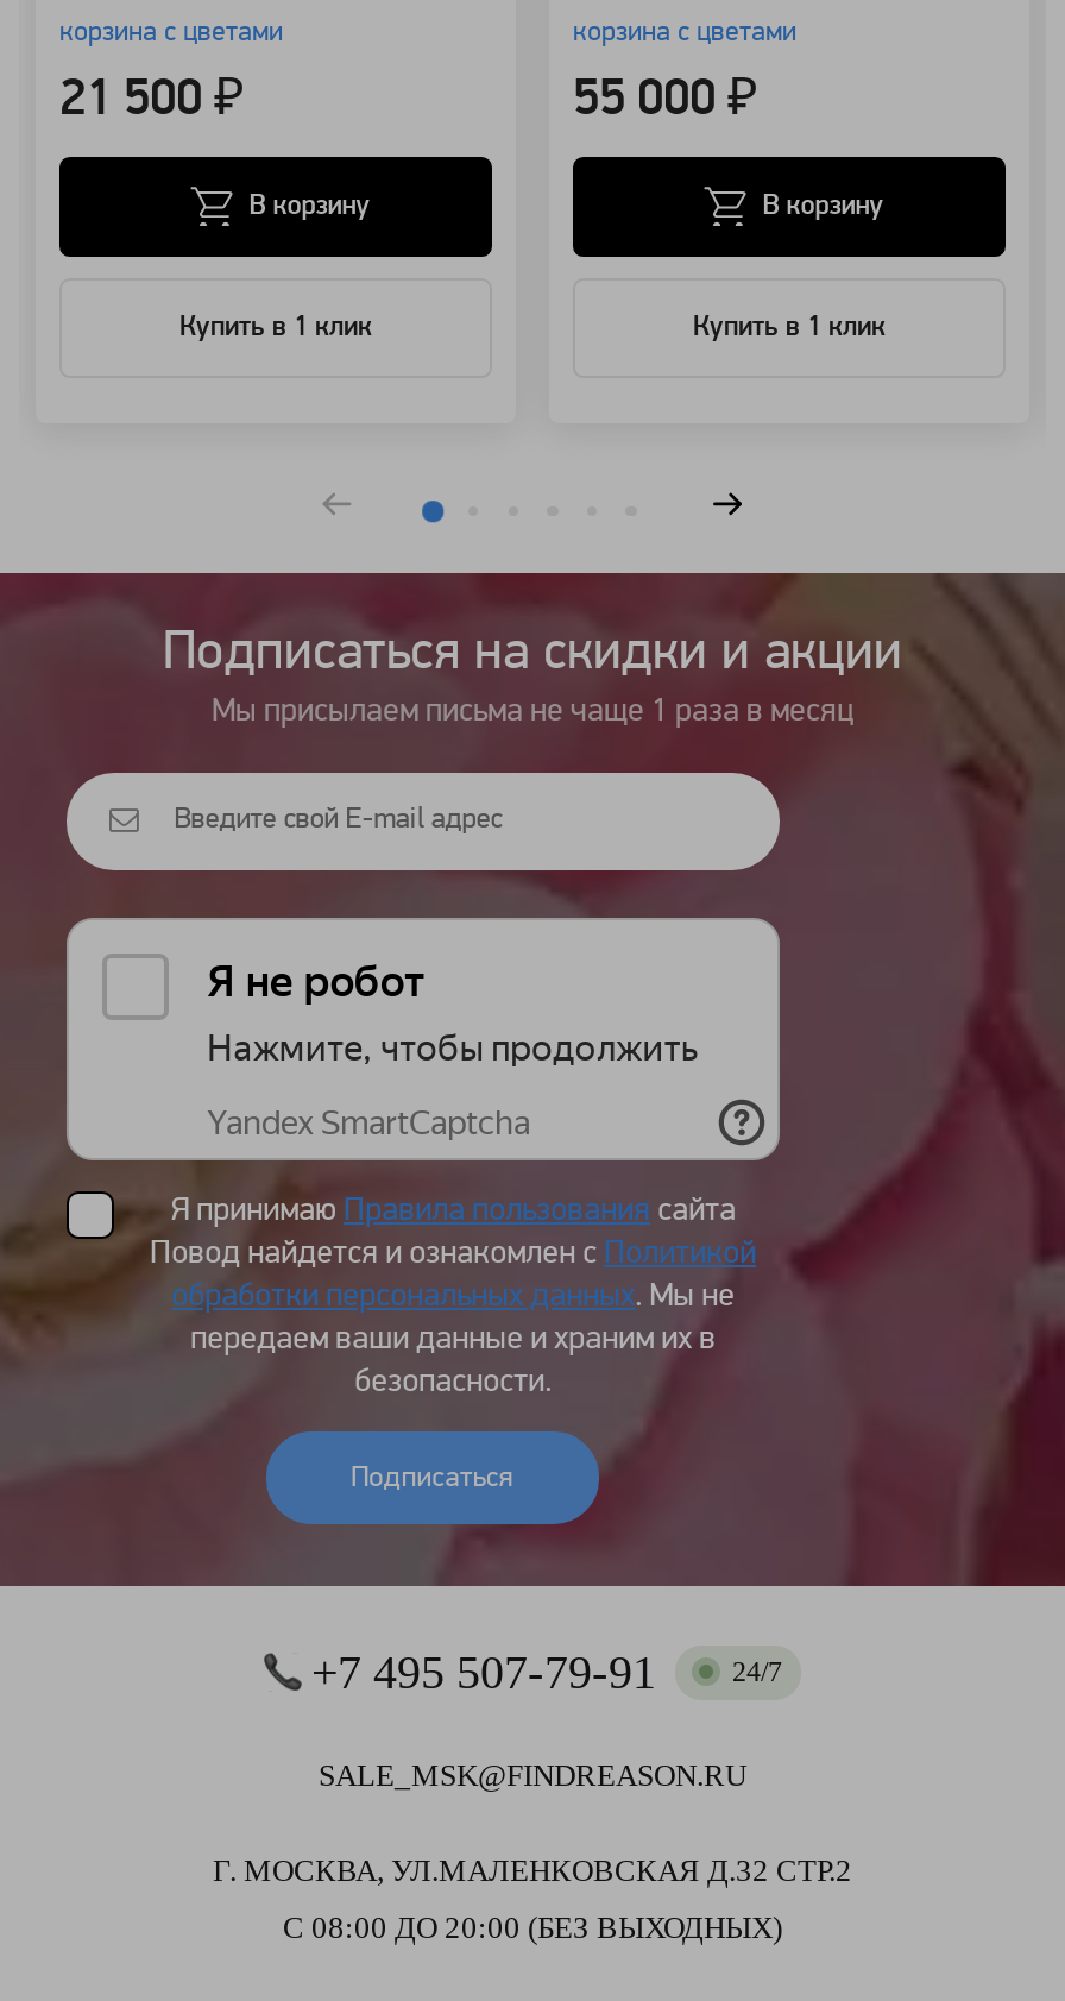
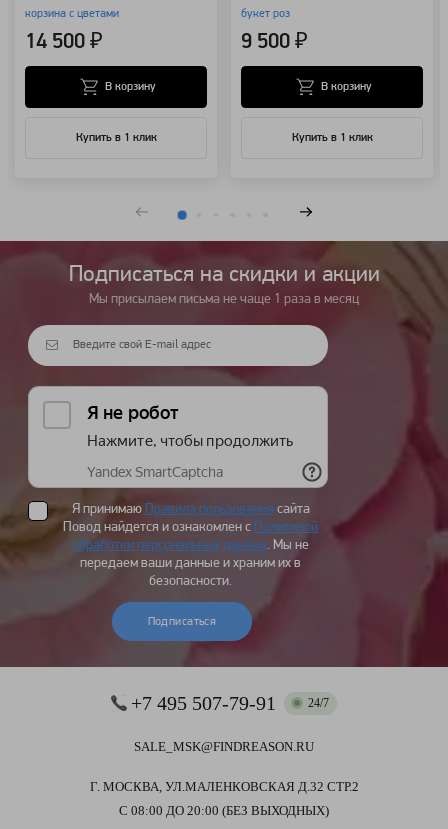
- корзина с цветами
+ букет роз

- 21 500 ₽
+ 14 500 ₽

- 55 000 ₽
+ 9 500 ₽
